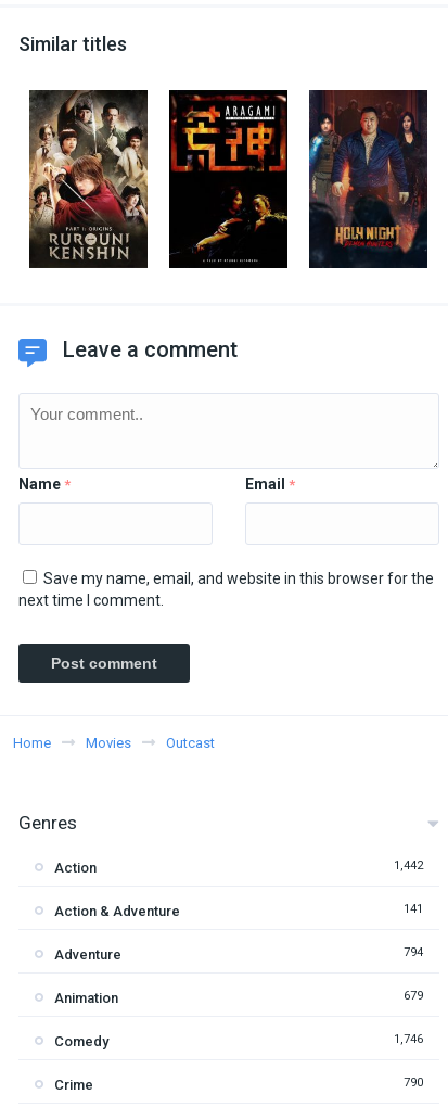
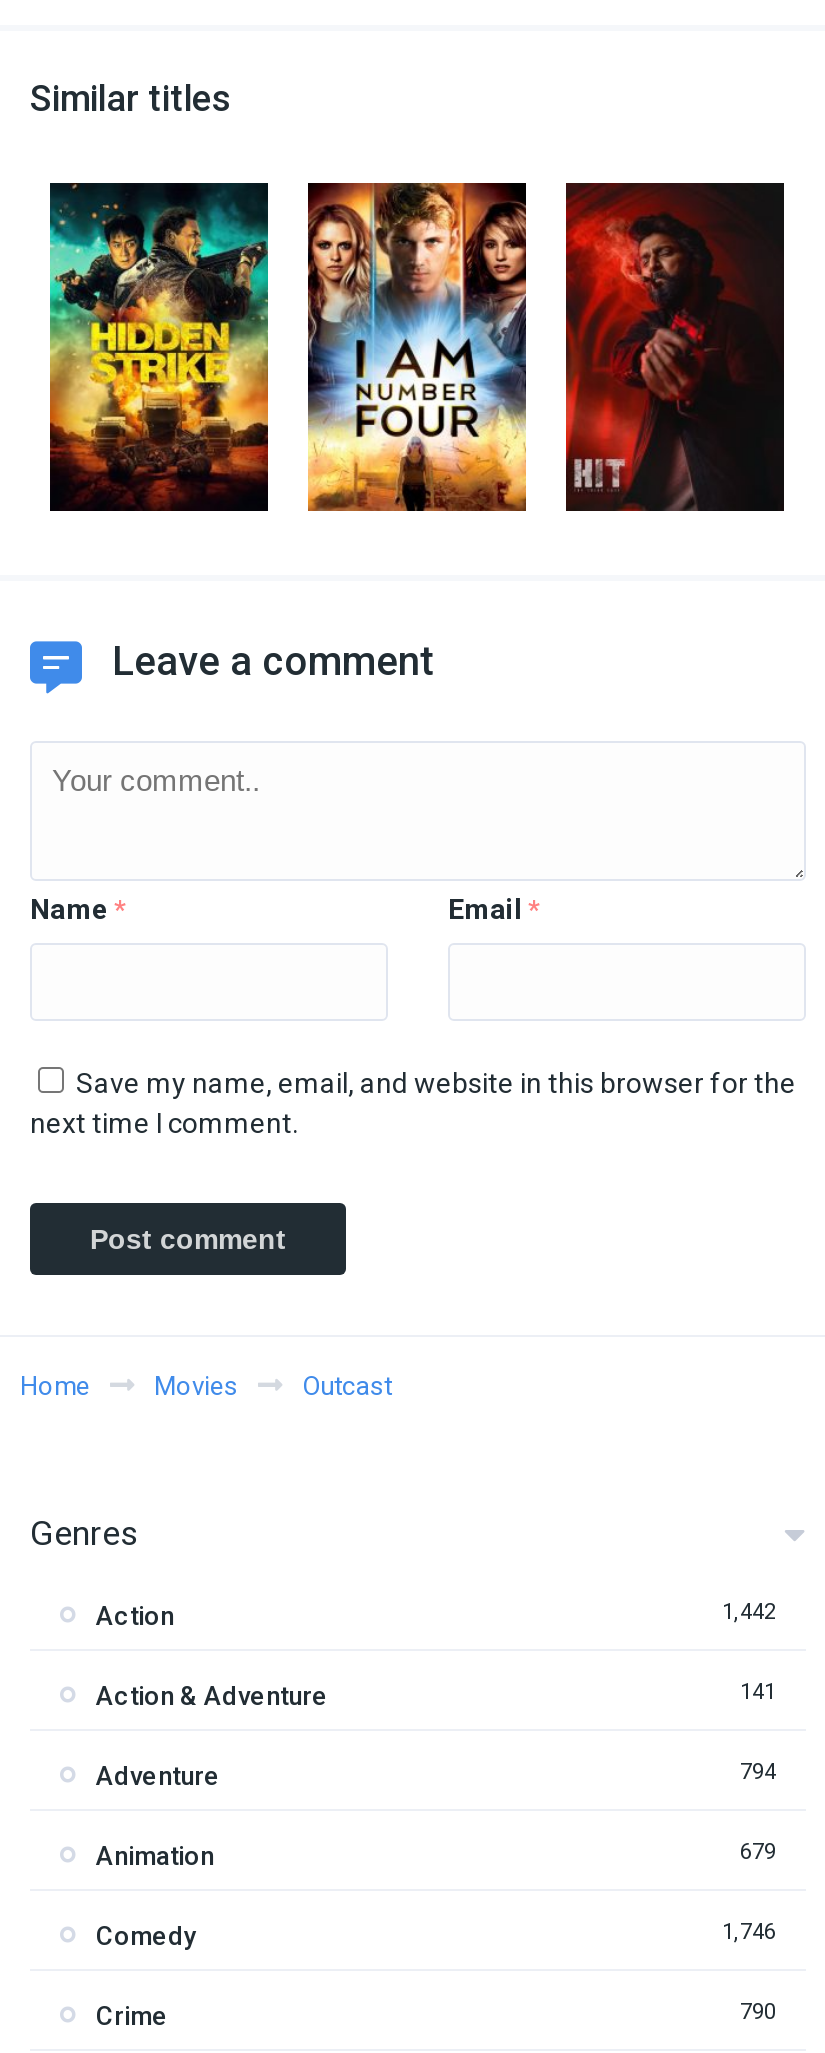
- [image]
+ [image]

- [image]
+ [image]

- [image]
+ [image]
